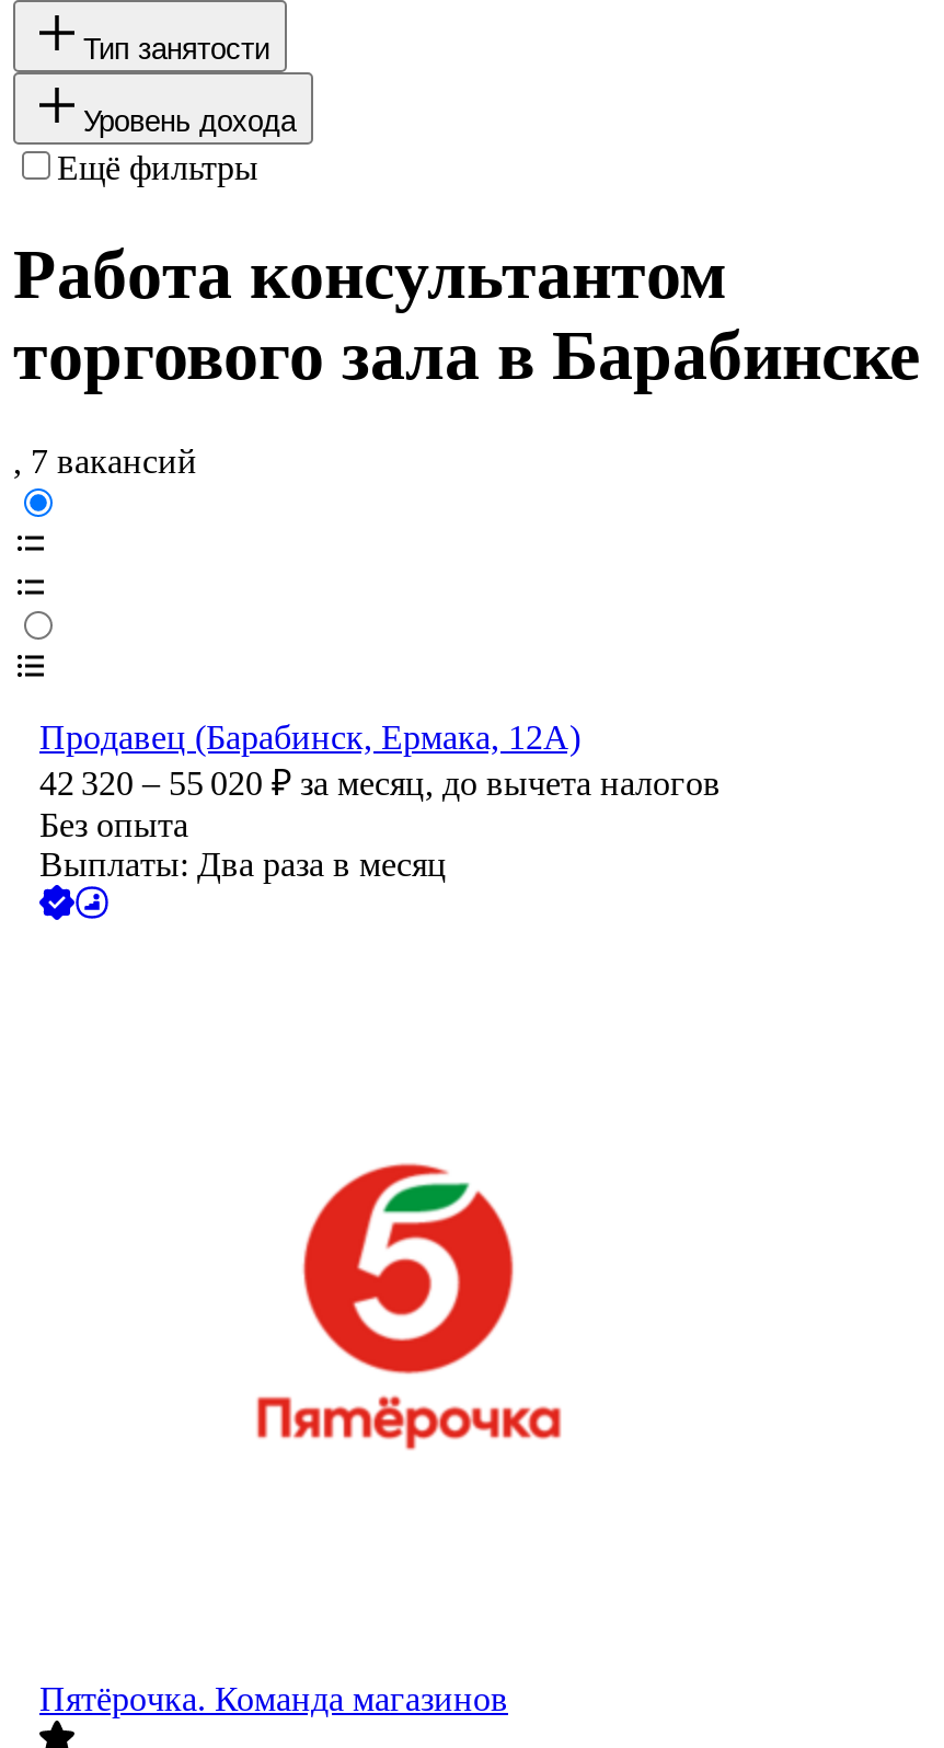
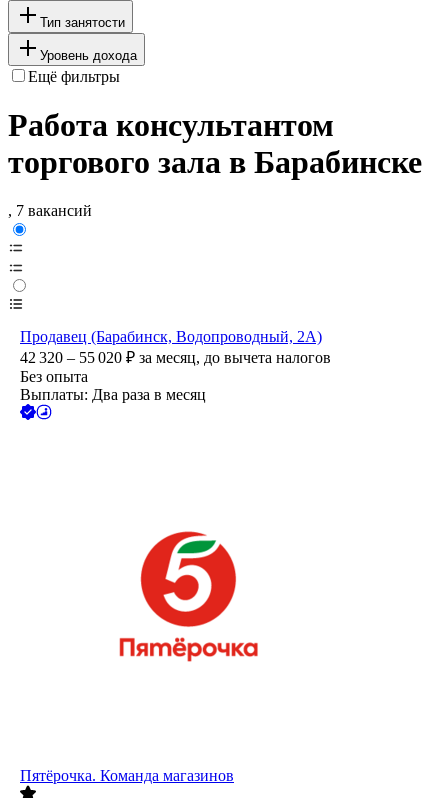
- Продавец (Барабинск, Ермака, 12А)
+ Продавец (Барабинск, Водопроводный, 2А)
